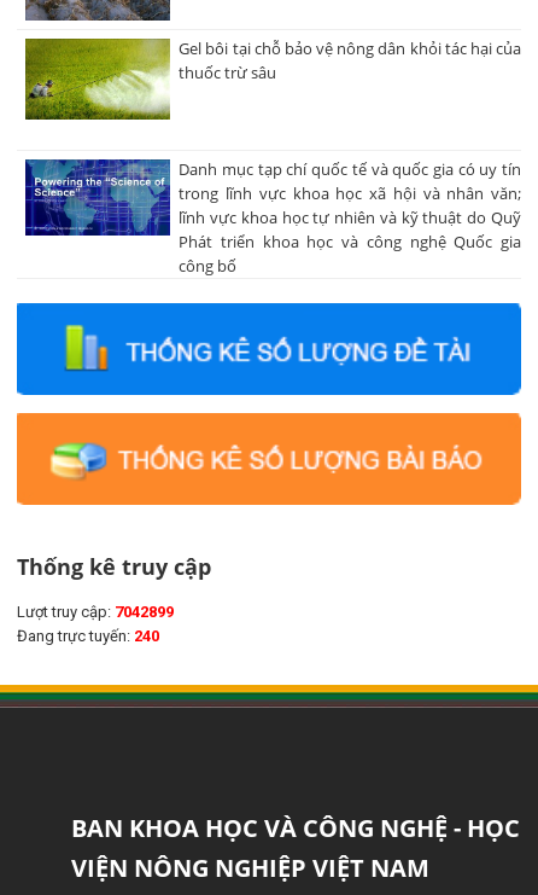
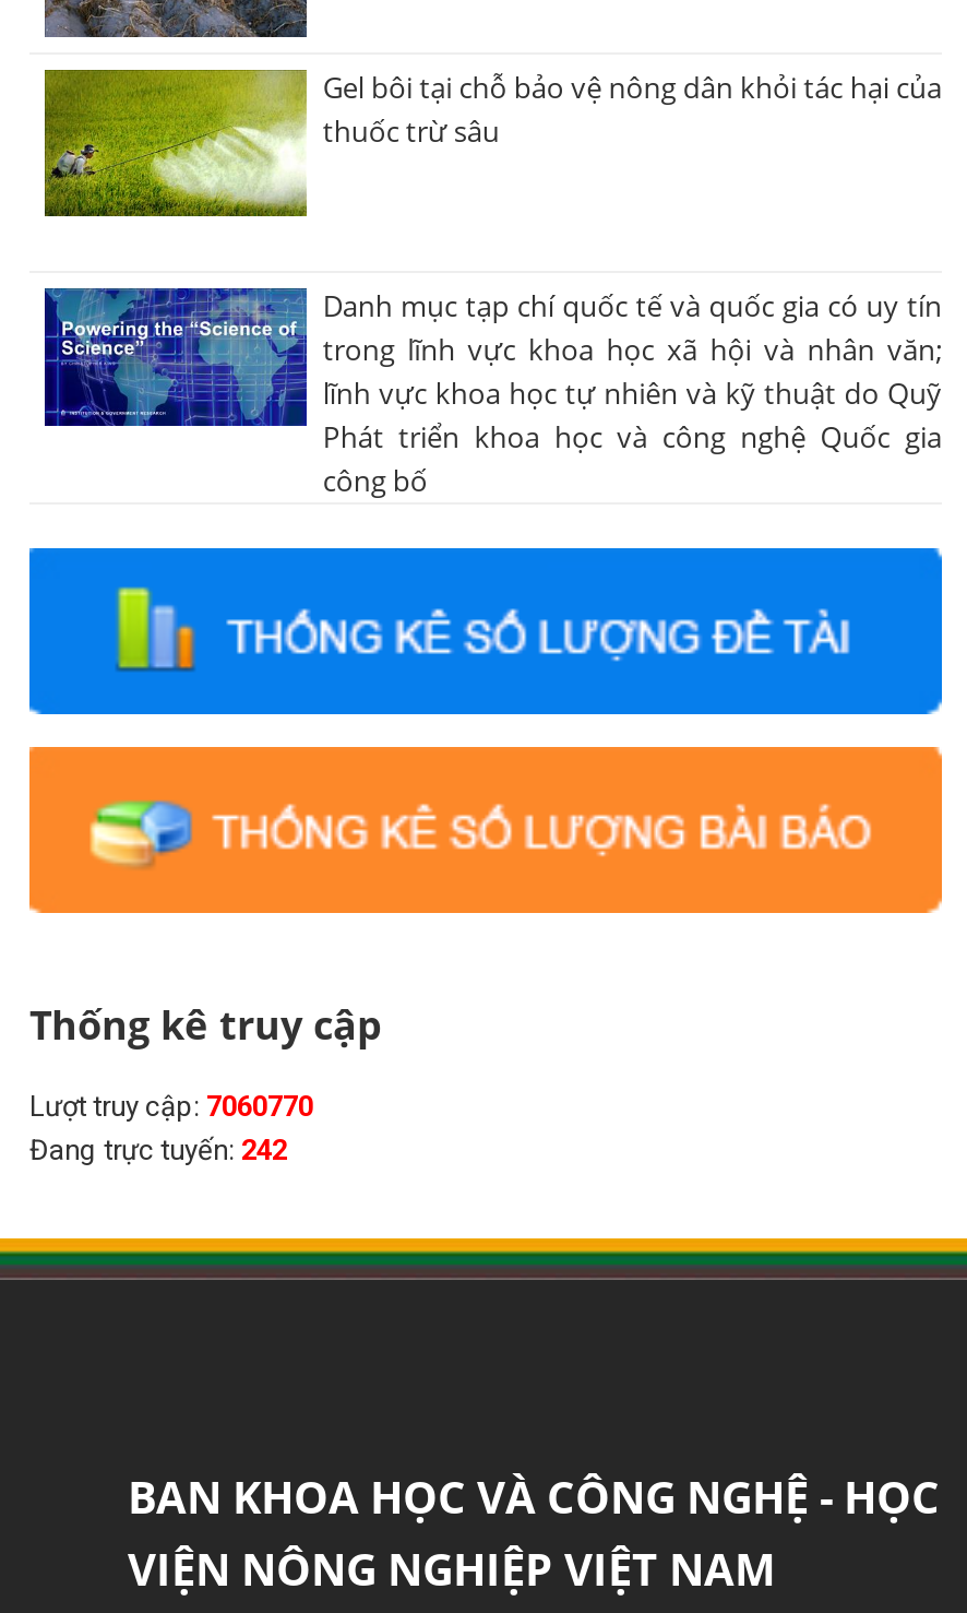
- Lượt truy cập: 7042899
+ Lượt truy cập: 7060770

- Đang trực tuyến: 240
+ Đang trực tuyến: 242
